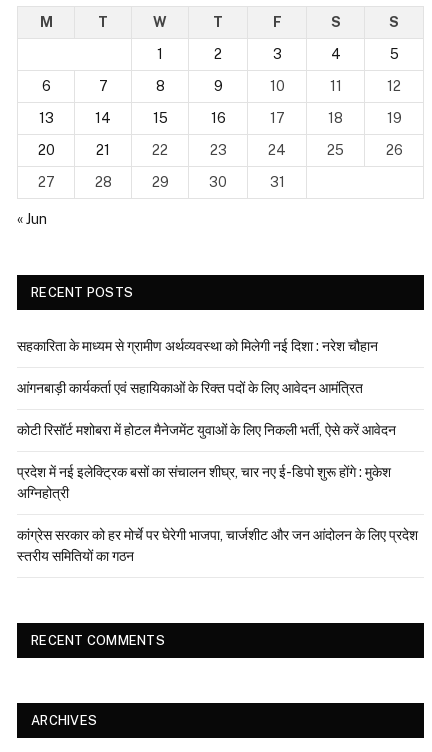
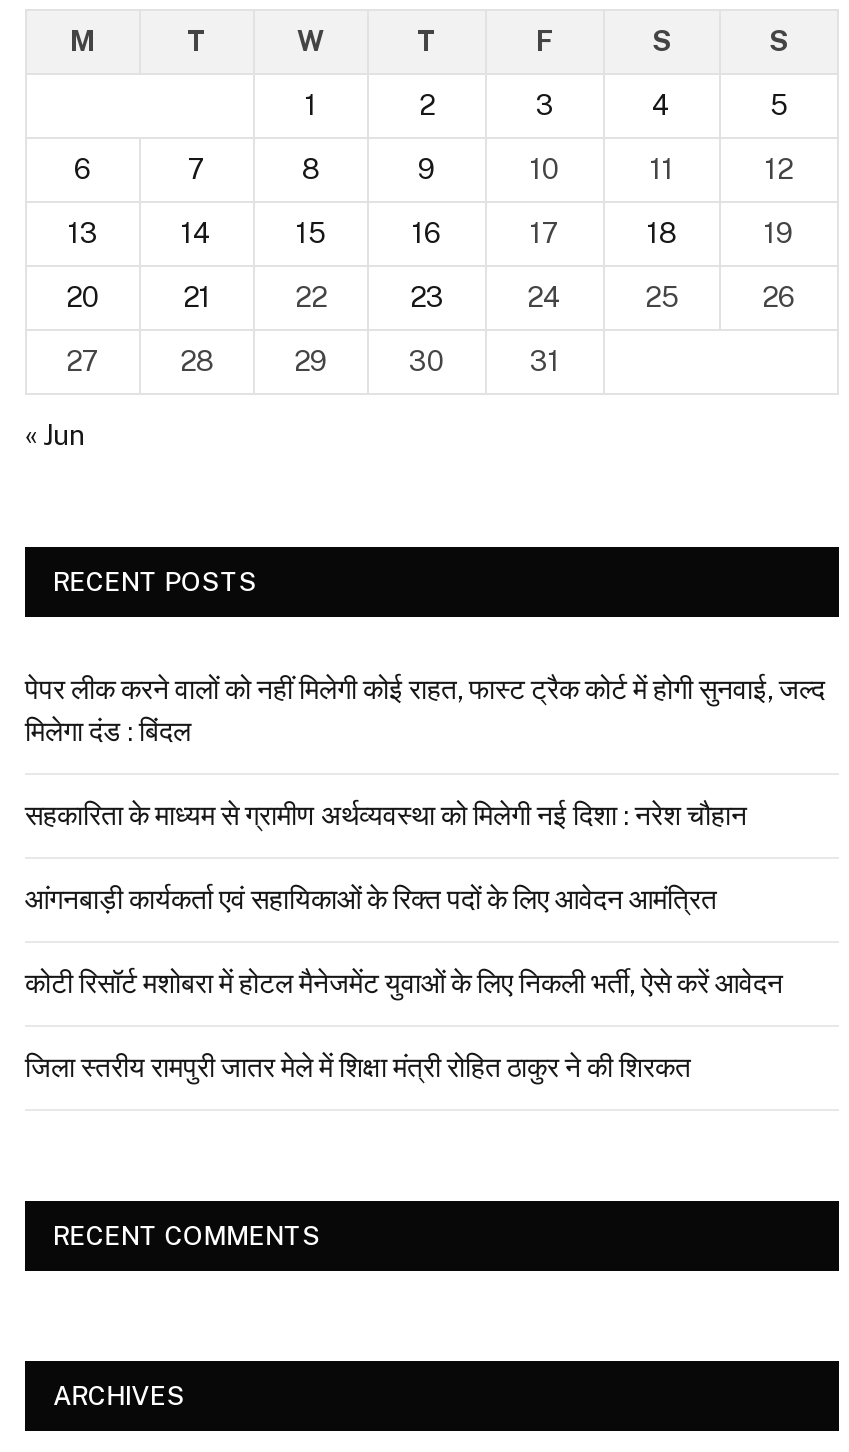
+ पेपर लीक करने वालों को नहीं मिलेगी कोई राहत, फास्ट ट्रैक कोर्ट में होगी सुनवाई, जल्द
+ मिलेगा दंड : बिंदल

moved down: सहकारिता के माध्यम से ग्रामीण अर्थव्यवस्था को मिलेगी नई दिशा : नरेश चौहान | आंगनबाड़ी कार्यकर्ता एवं सहायिकाओं के रिक्त पदों के लिए आवेदन आमंत्रित | कोटी रिसॉर्ट मशोबरा में होटल मैनेजमेंट युवाओं के लिए निकली भर्ती, ऐसे करें आवेदन

- प्रदेश में नई इलेक्ट्रिक बसों का संचालन शीघ्र, चार नए ई-डिपो शुरू होंगे : मुकेश
- अग्निहोत्री
- कांग्रेस सरकार को हर मोर्चे पर घेरेगी भाजपा, चार्जशीट और जन आंदोलन के लिए प्रदेश
- स्तरीय समितियों का गठन
+ जिला स्तरीय रामपुरी जातर मेले में शिक्षा मंत्री रोहित ठाकुर ने की शिरकत
